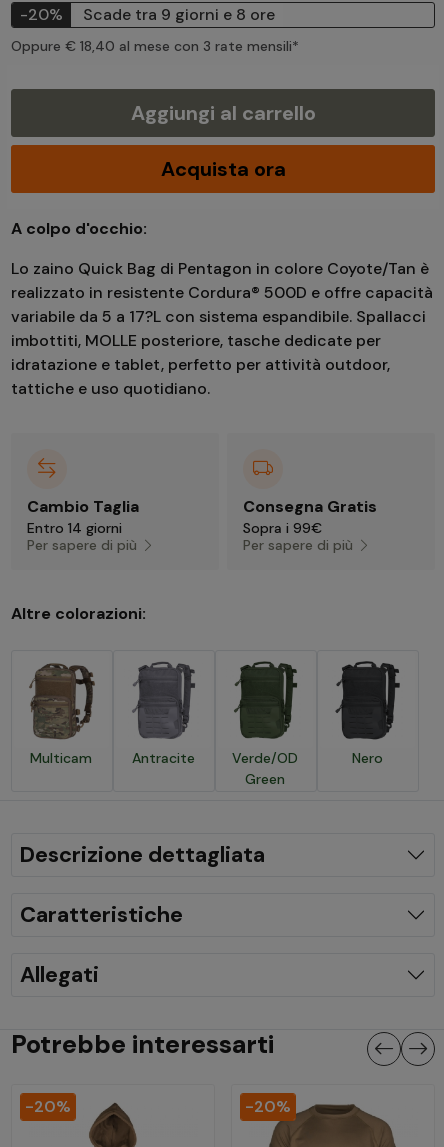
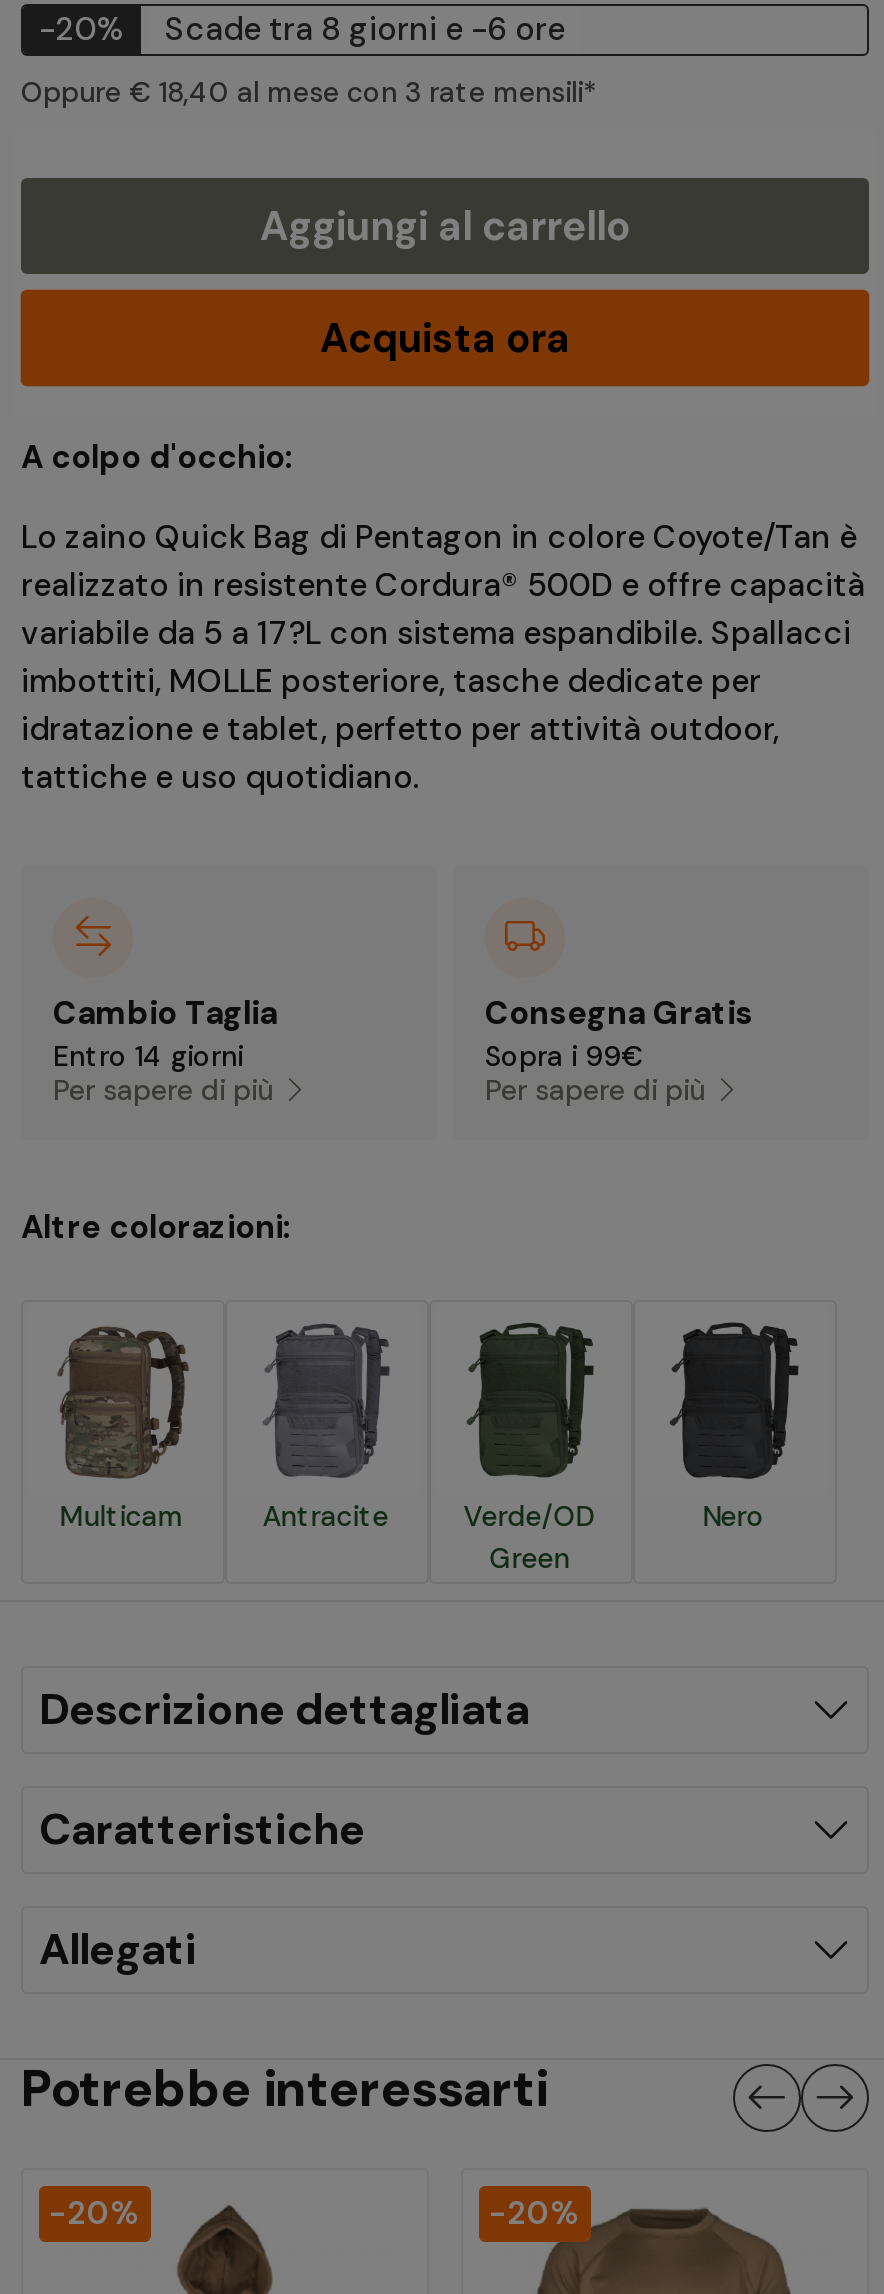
- Scade tra 9 giorni e 8 ore
+ Scade tra 8 giorni e -6 ore
